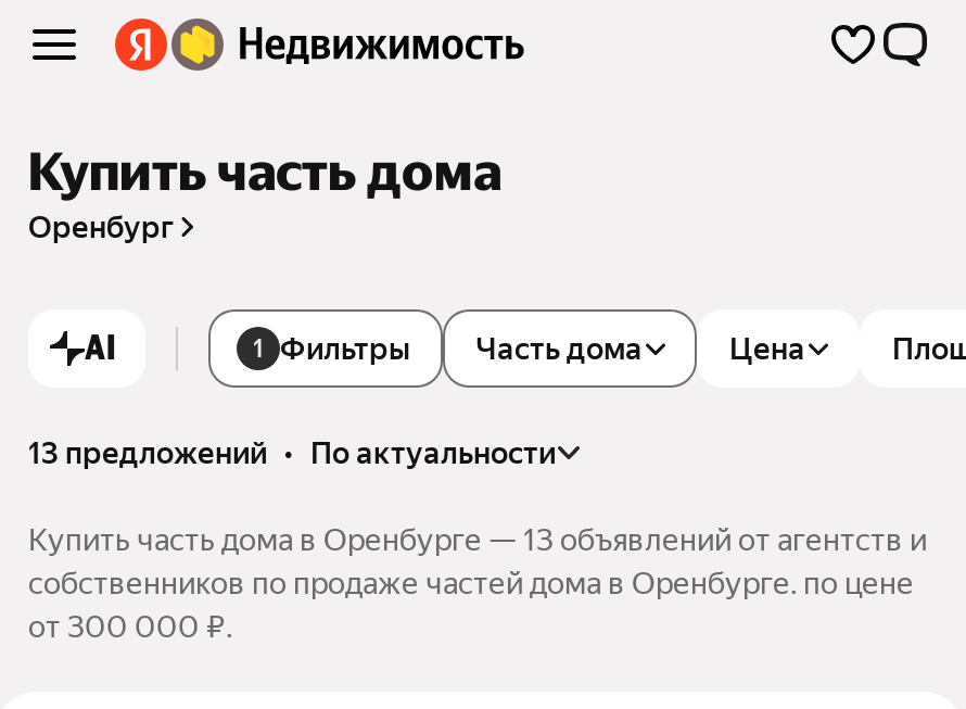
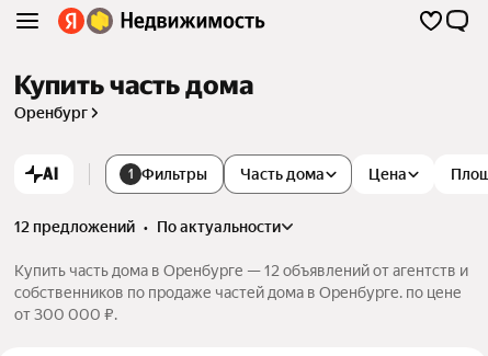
- 13 предложений • по актуальности
+ 12 предложений • по актуальности

- Купить часть дома в Оренбурге — 13 объявлений от агентств и
+ Купить часть дома в Оренбурге — 12 объявлений от агентств и
